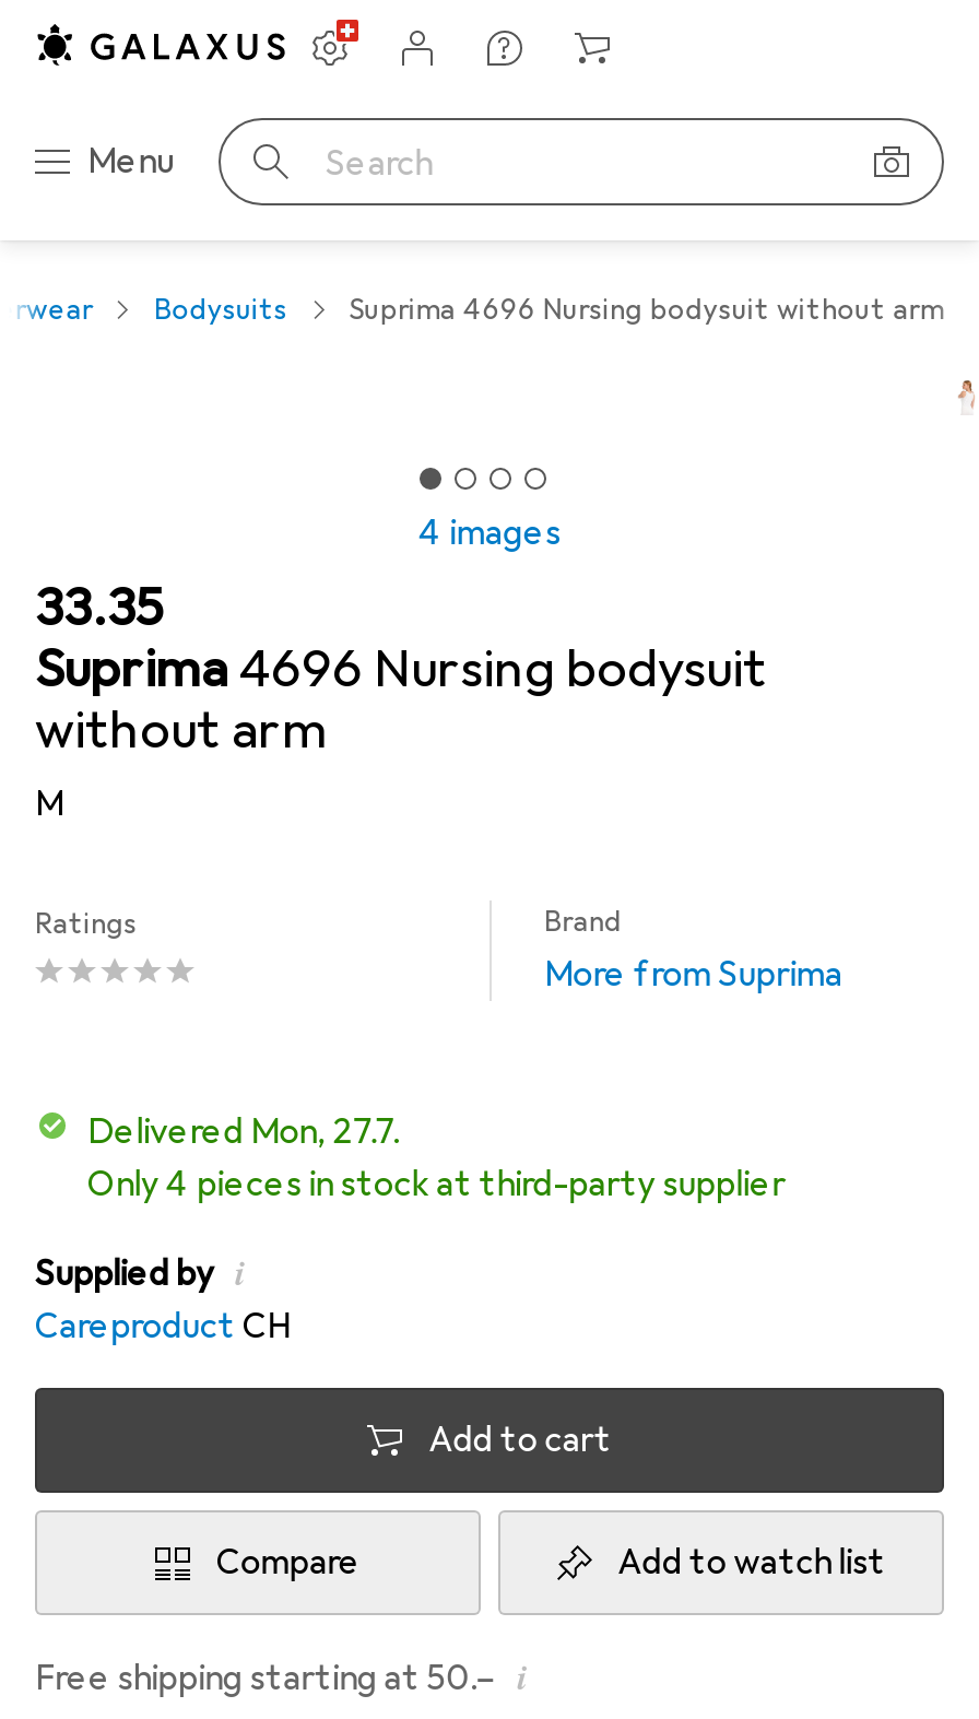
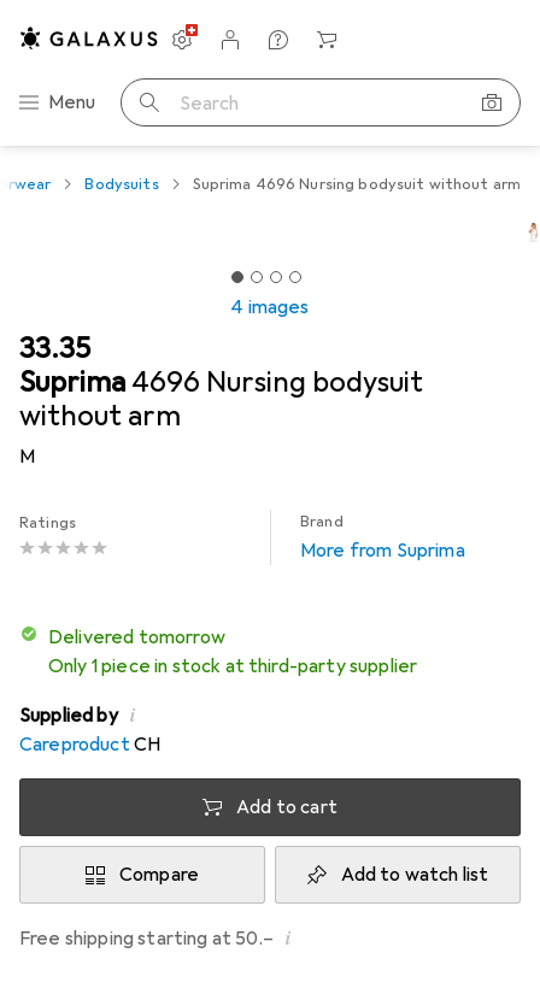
- Delivered Mon, 27.7.
- Only 4 pieces in stock at third-party supplier
+ Delivered tomorrow
+ Only 1 piece in stock at third-party supplier
